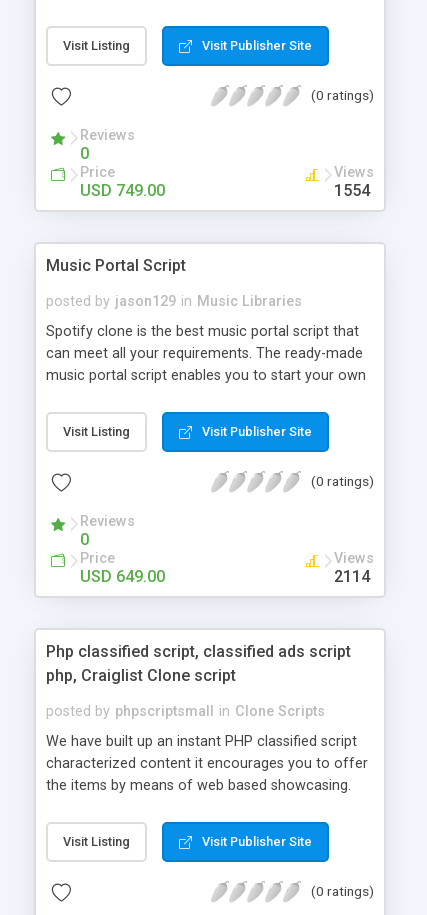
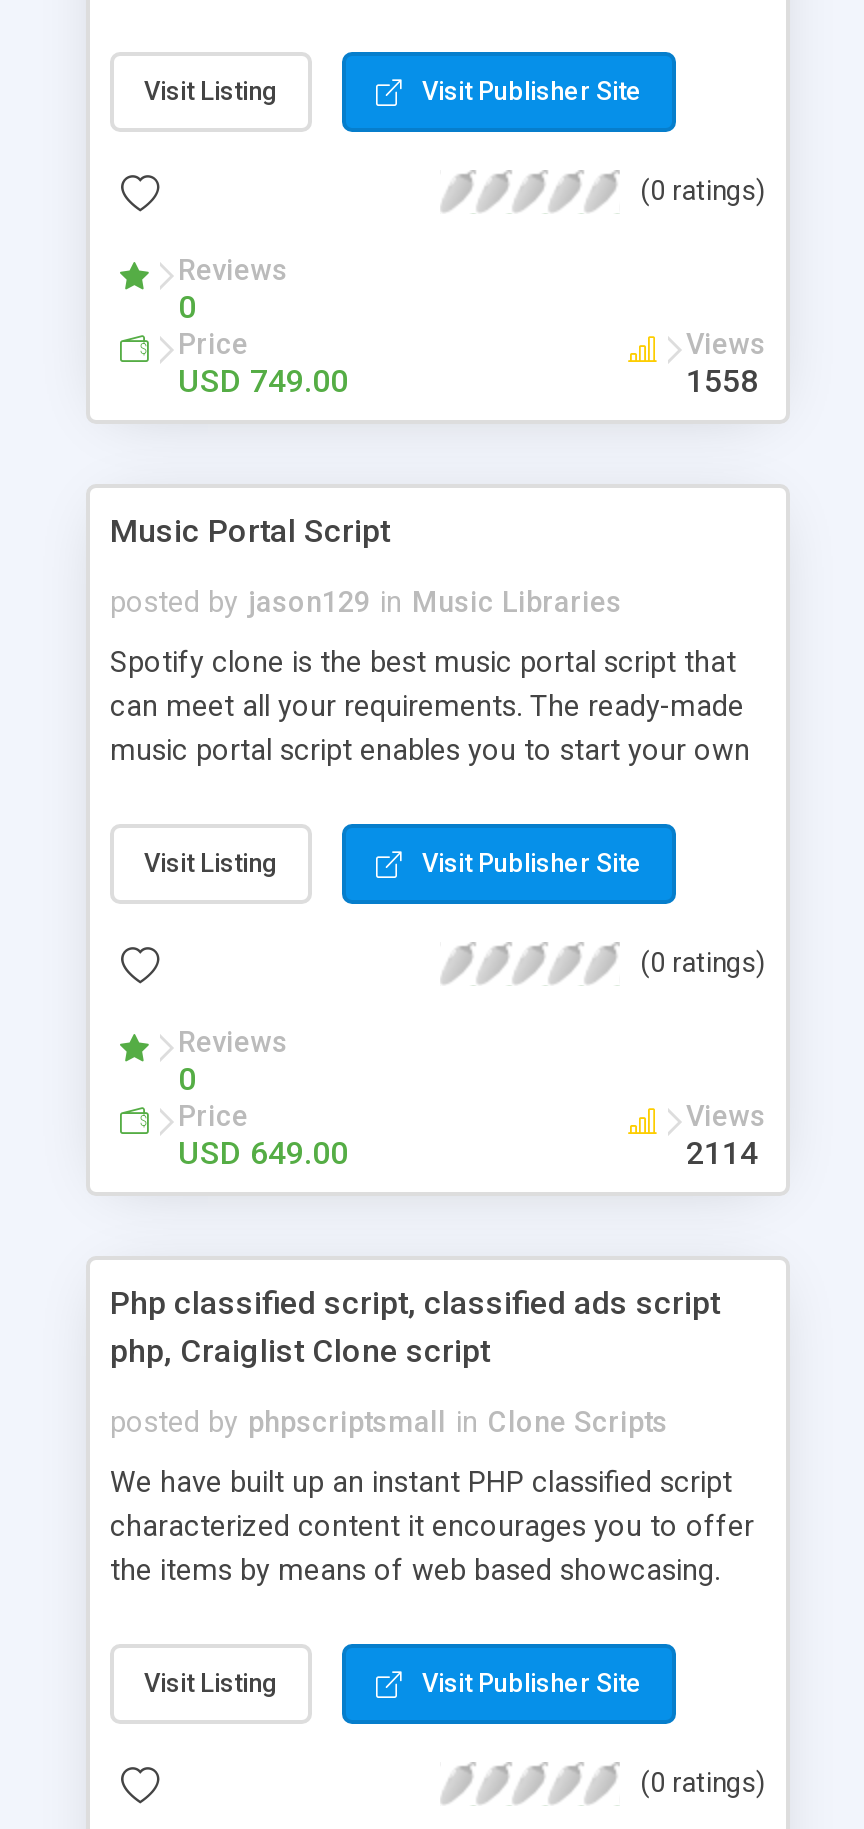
- 1554
+ 1558
